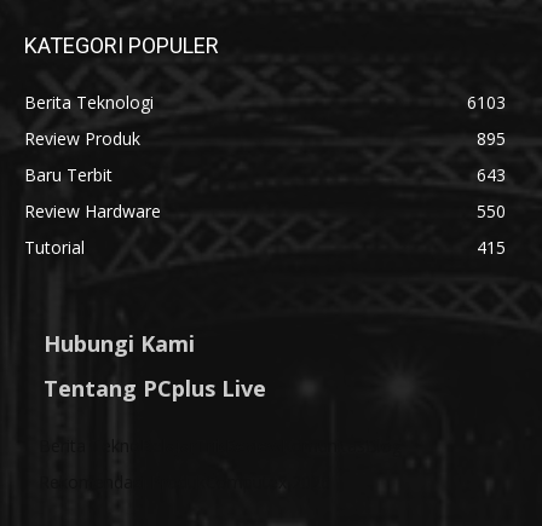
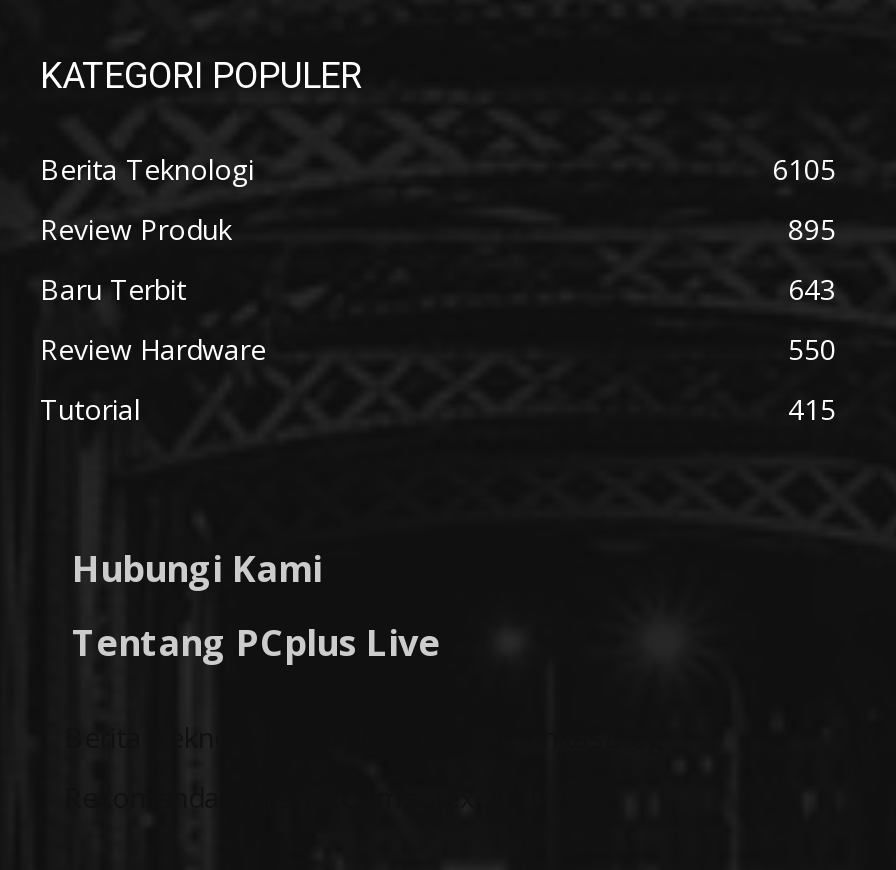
- 6103
+ 6105
